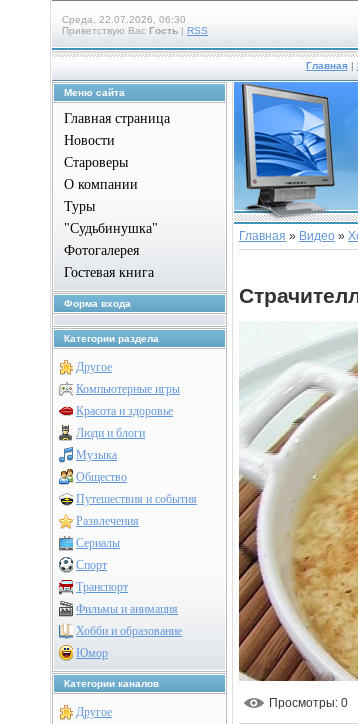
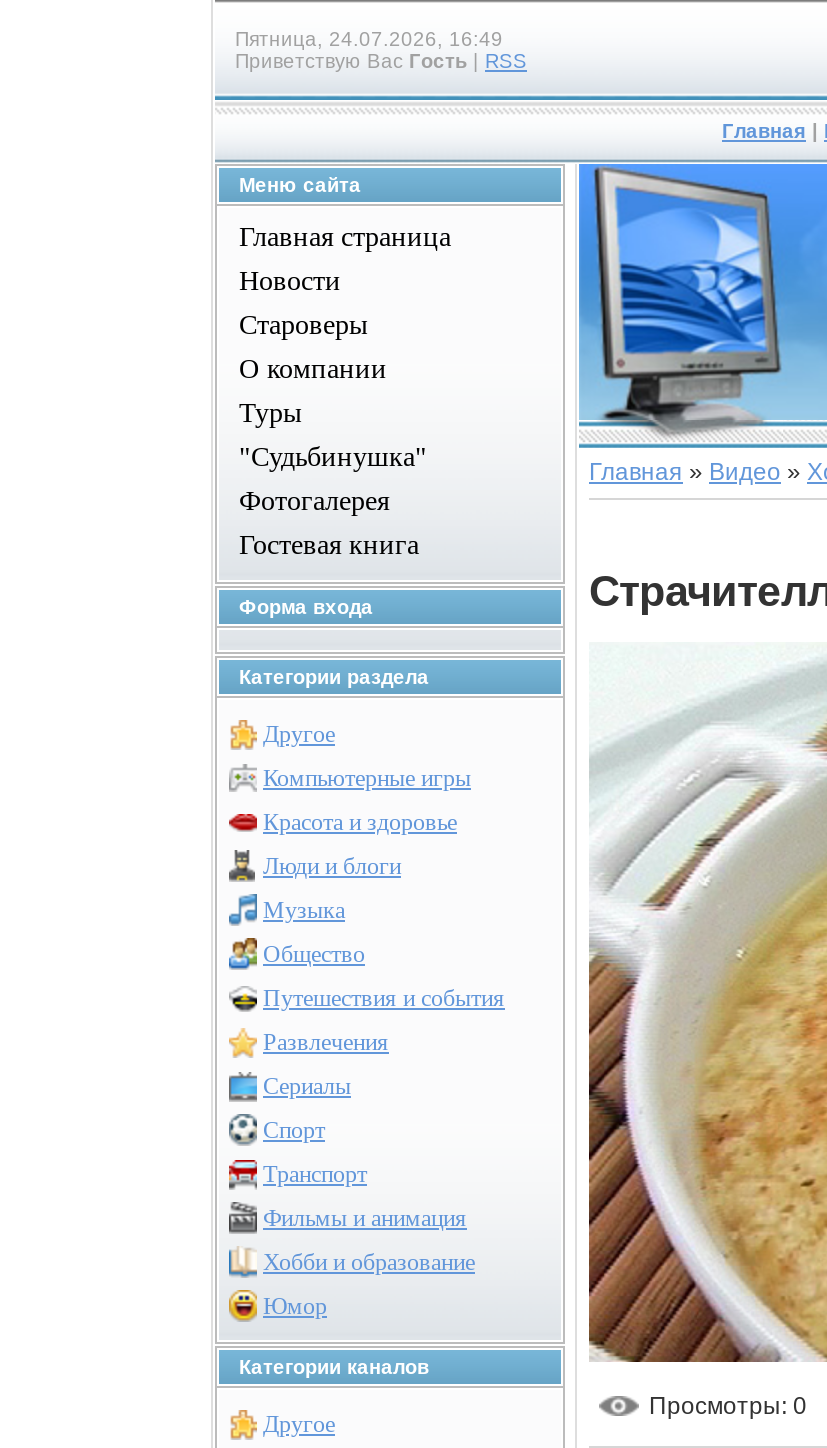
- Среда, 22.07.2026, 06:30
+ Пятница, 24.07.2026, 16:49
